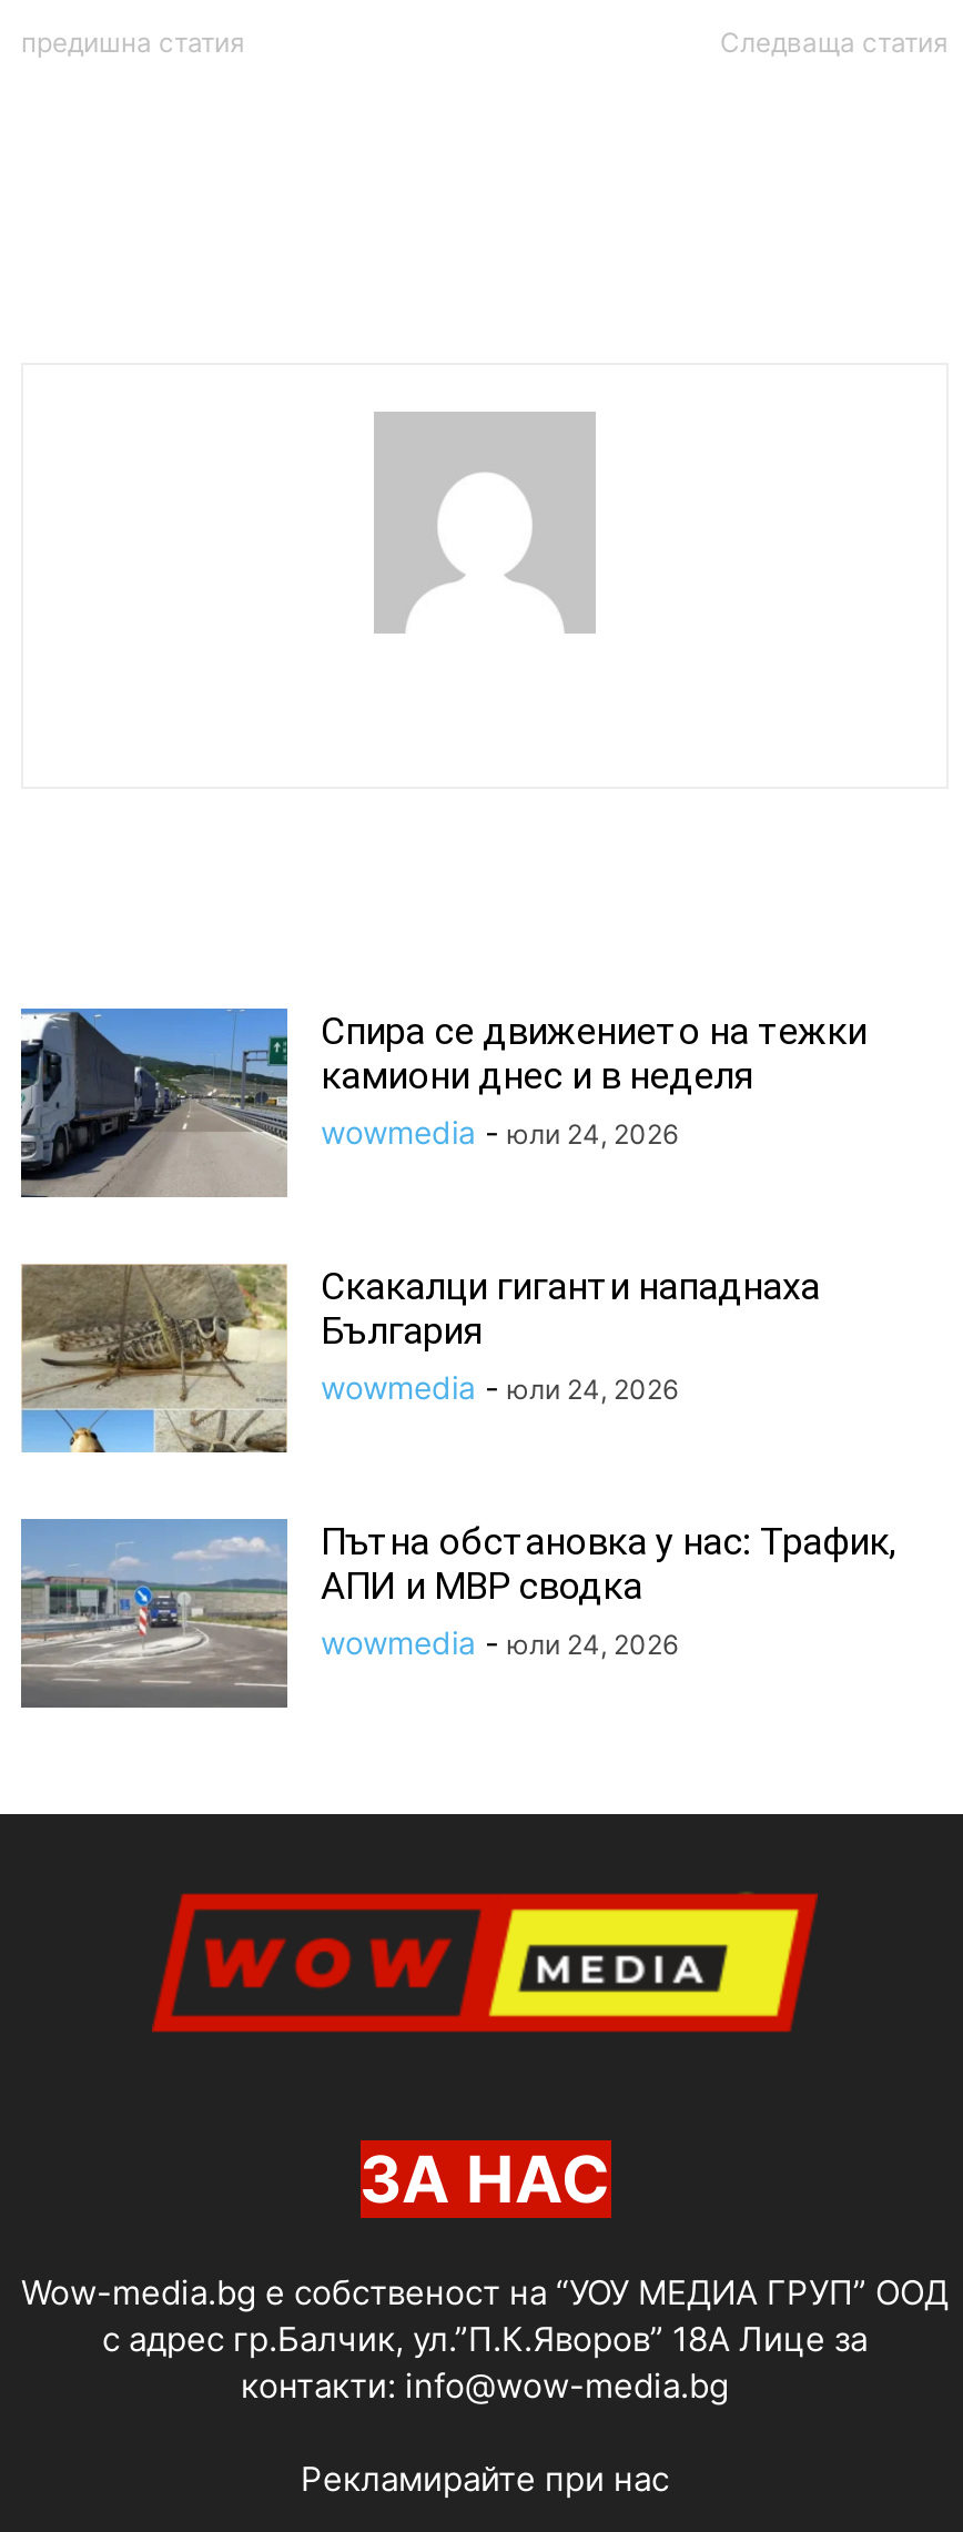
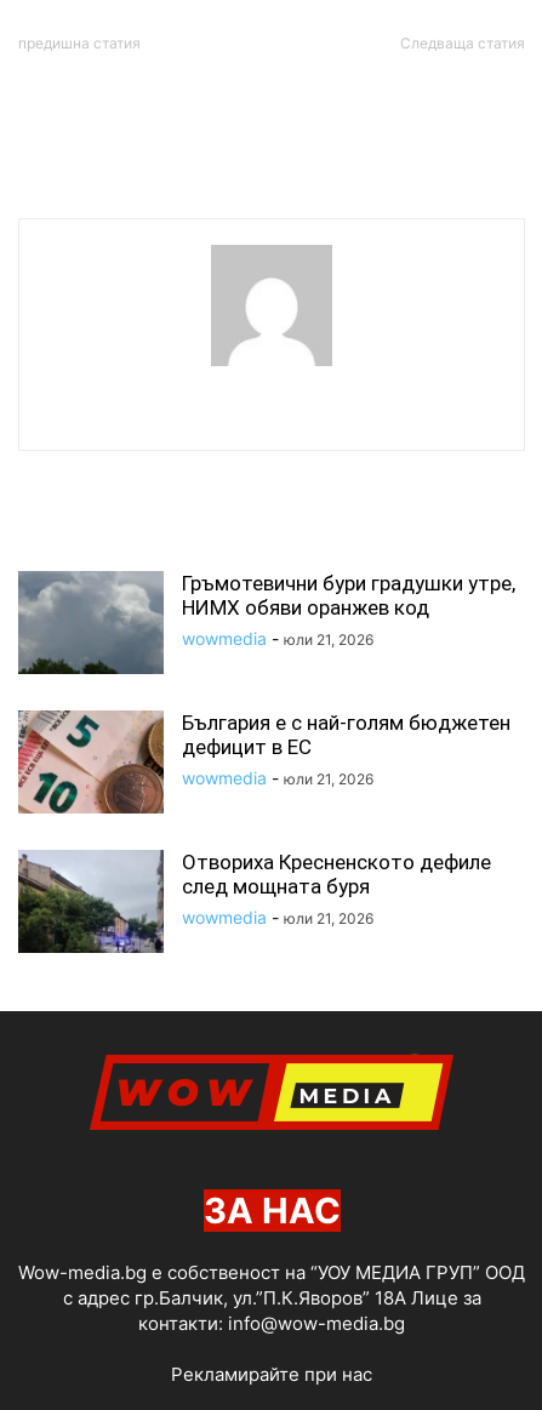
- [image]
- Спира се движението на тежки
- камиони днес и в неделя
- wowmedia - юли 24, 2026
+ [image]
+ Гръмотевични бури градушки утре,
+ НИМХ обяви оранжев код
+ wowmedia - юли 21, 2026

- [image]
- Скакалци гиганти нападнаха
- България
- wowmedia - юли 24, 2026
+ [image]
+ България е с най-голям бюджетен
+ дефицит в ЕС
+ wowmedia - юли 21, 2026

- [image]
- Пътна обстановка у нас: Трафик,
- АПИ и МВР сводка
- wowmedia - юли 24, 2026
+ [image]
+ Отвориха Кресненското дефиле
+ след мощната буря
+ wowmedia - юли 21, 2026
